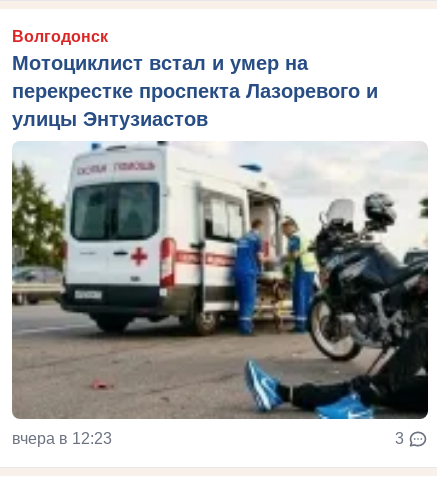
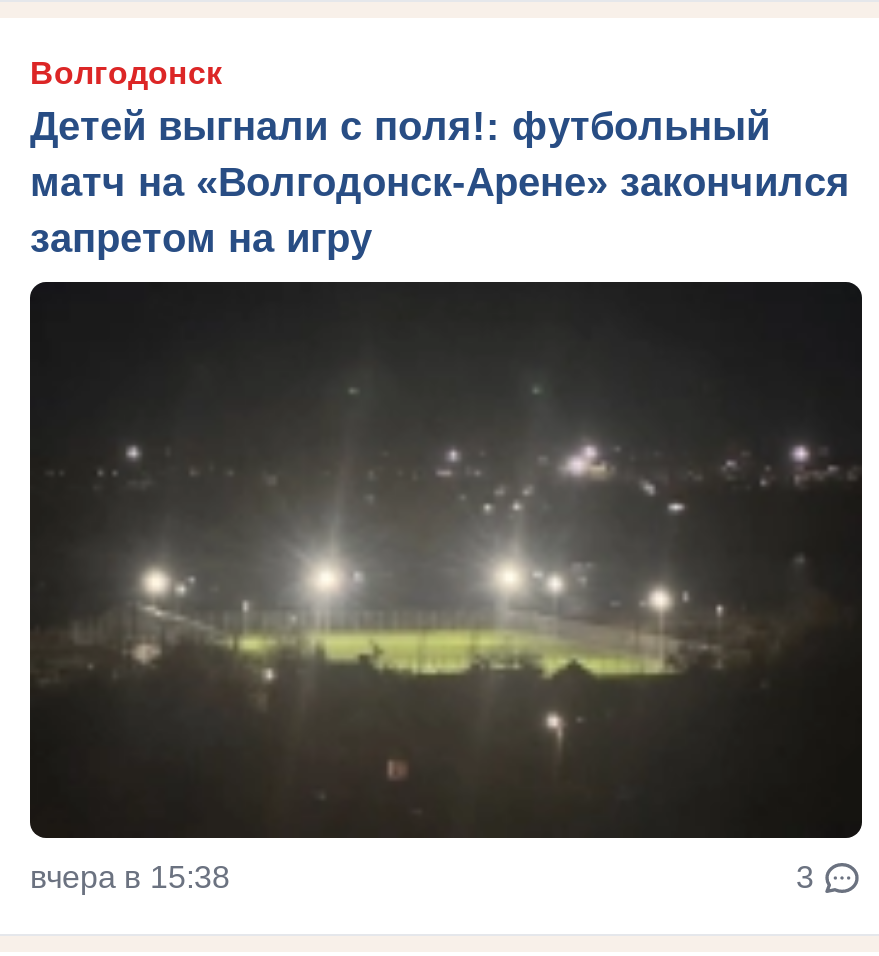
- Мотоциклист встал и умер на
- перекрестке проспекта Лазоревого и
- улицы Энтузиастов
+ Детей выгнали с поля!: футбольный
+ матч на «Волгодонск-Арене» закончился
+ запретом на игру

- [image]
- вчера в 12:23
+ [image]
+ вчера в 15:38
